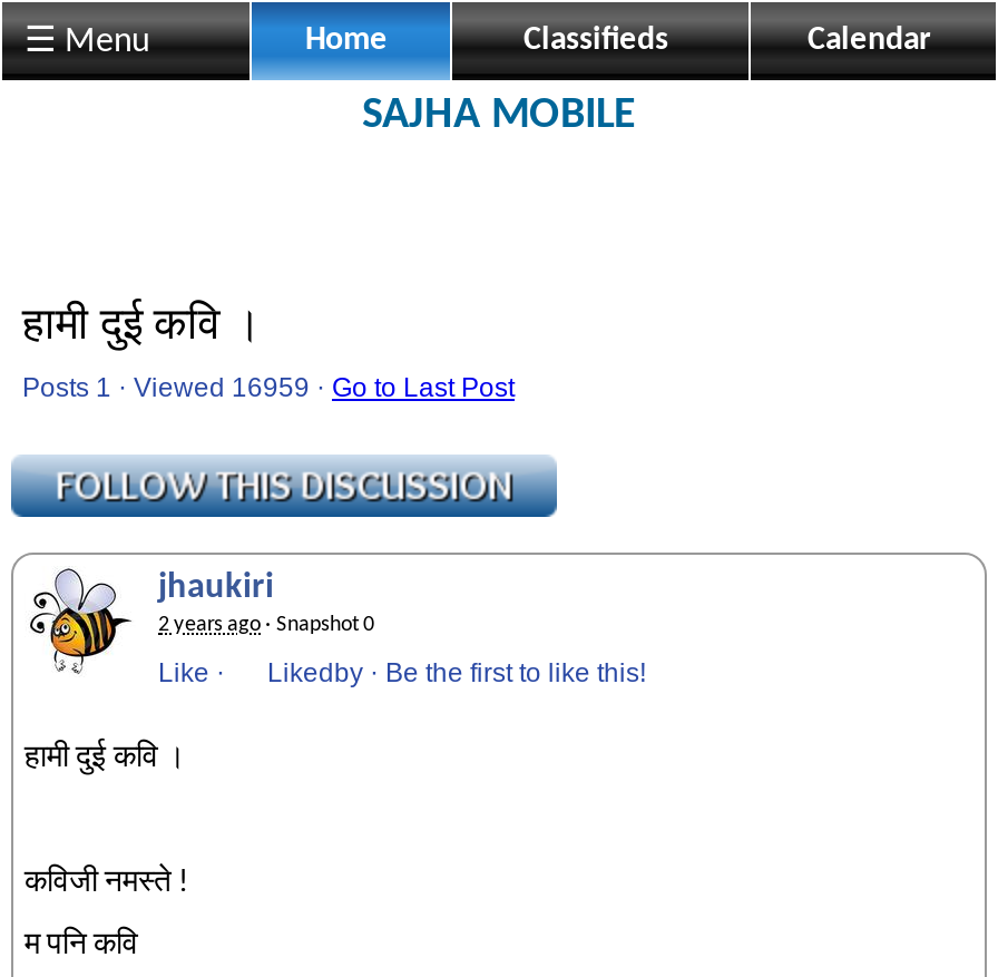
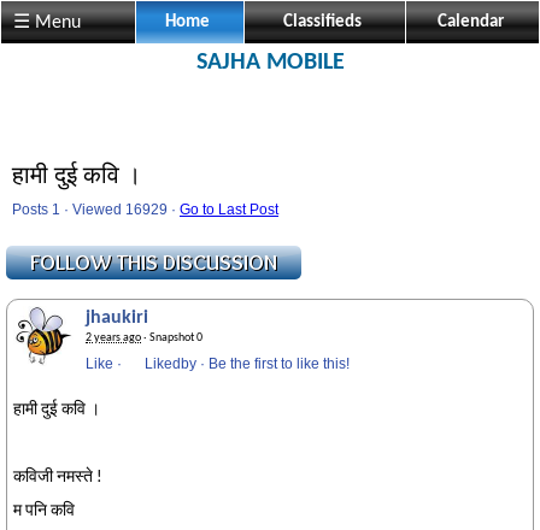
- Posts 1 · Viewed 16959 · Go to Last Post
+ Posts 1 · Viewed 16929 · Go to Last Post
